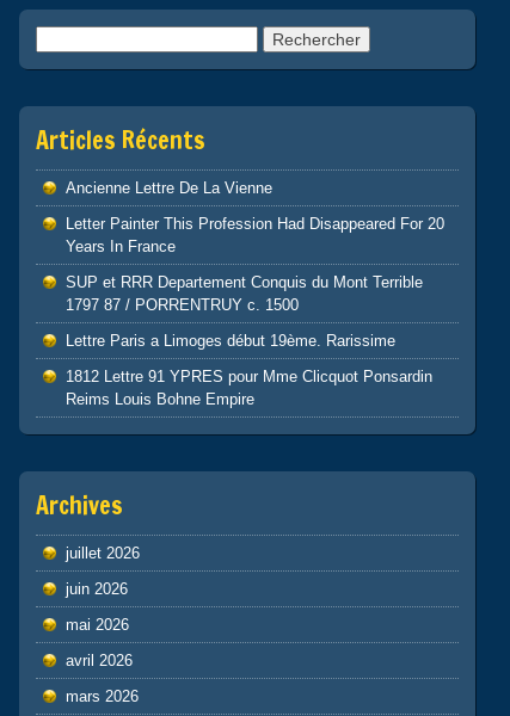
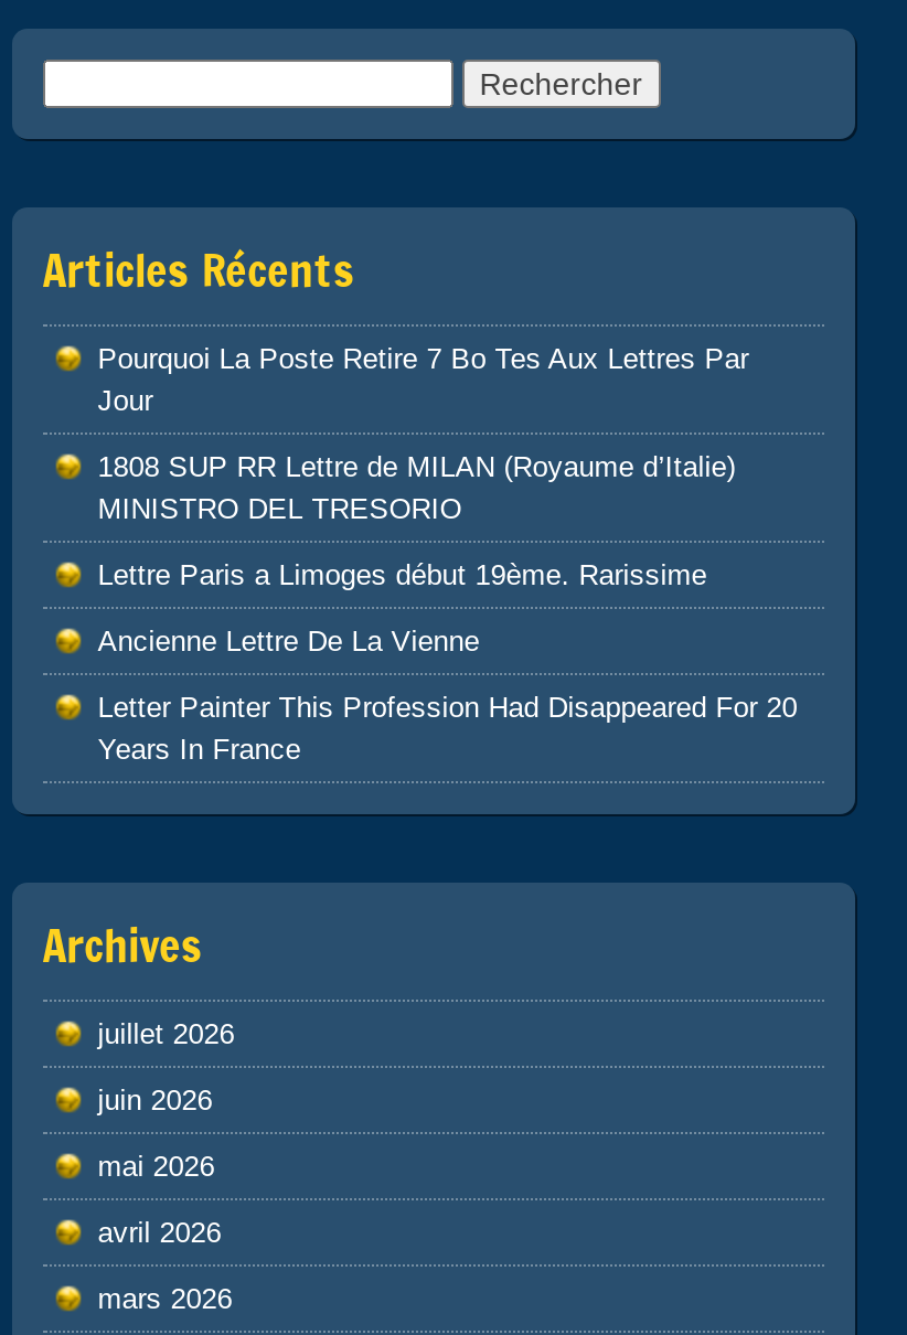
+ Pourquoi La Poste Retire 7 Bo Tes Aux Lettres Par
+ Jour
+ 1808 SUP RR Lettre de MILAN (Royaume d’Italie)
+ MINISTRO DEL TRESORIO

moved down: Ancienne Lettre De La Vienne | Letter Painter This Profession Had Disappeared For 20 | Years In France

- SUP et RRR Departement Conquis du Mont Terrible
- 1797 87 / PORRENTRUY c. 1500
- 1812 Lettre 91 YPRES pour Mme Clicquot Ponsardin
- Reims Louis Bohne Empire

moved up: Lettre Paris a Limoges début 19ème. Rarissime
